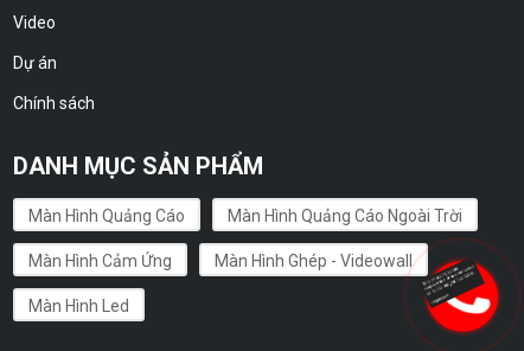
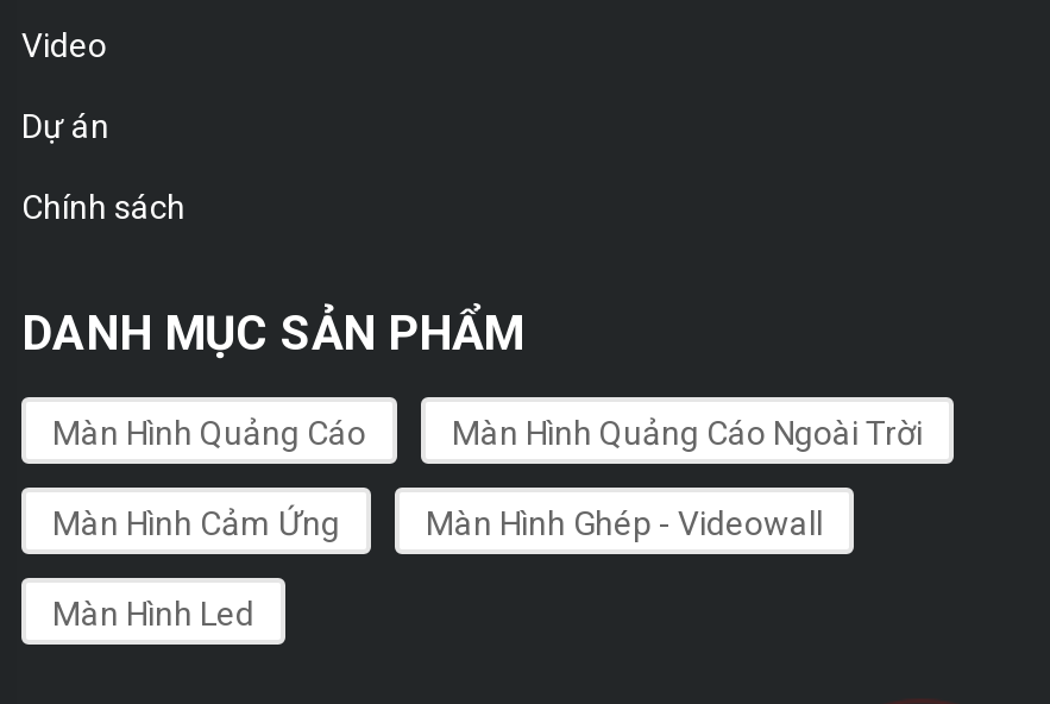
- [image]
